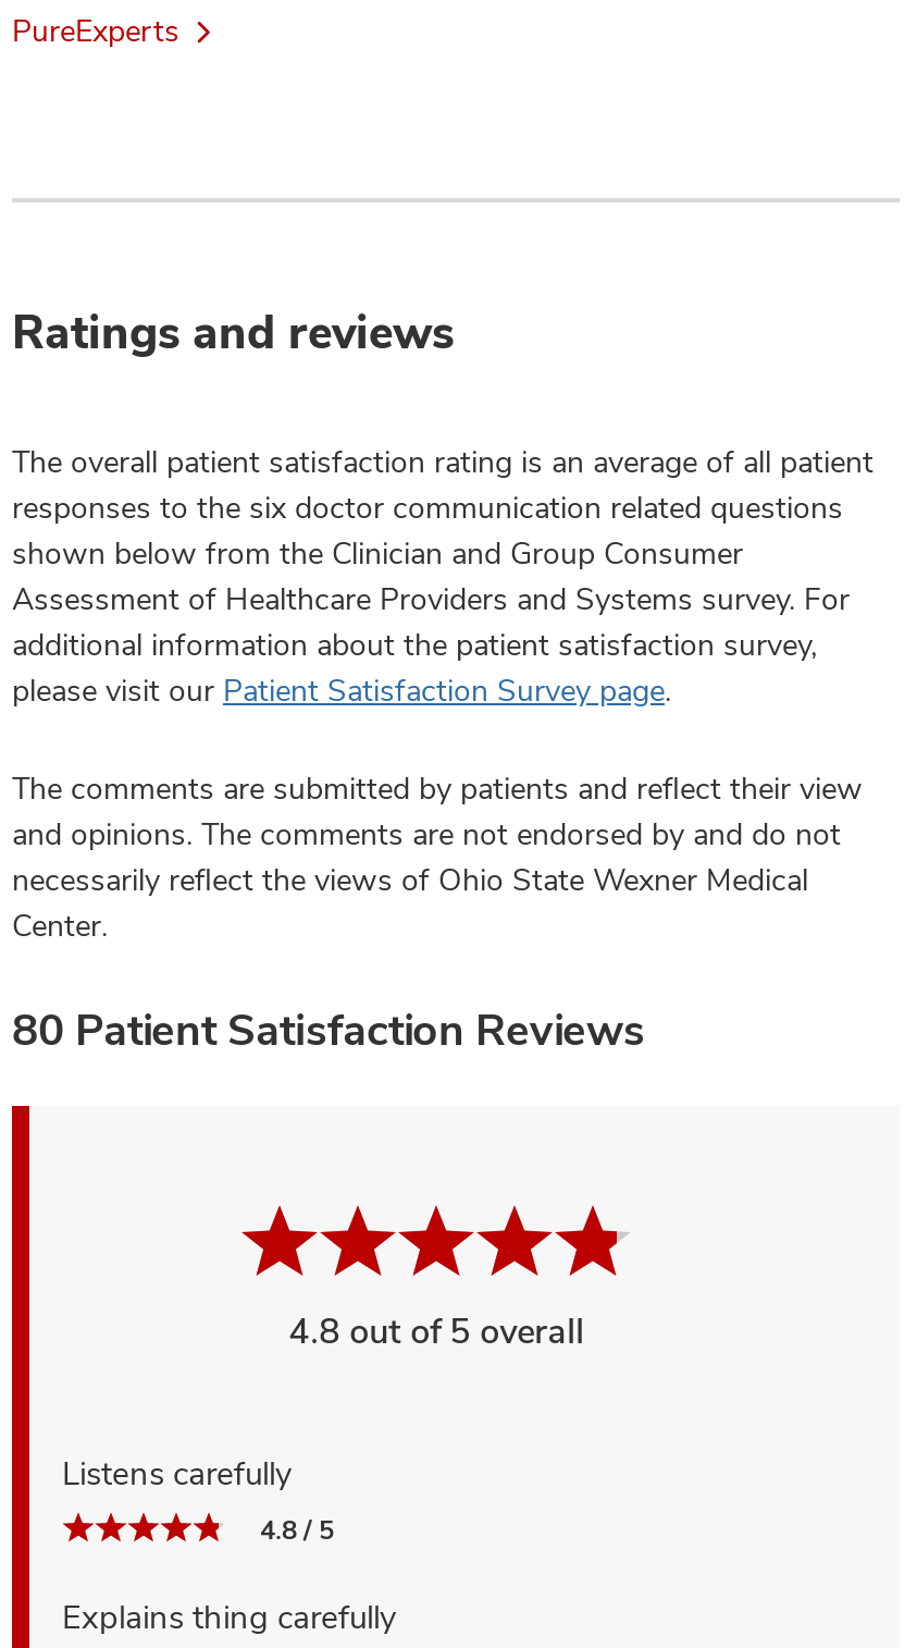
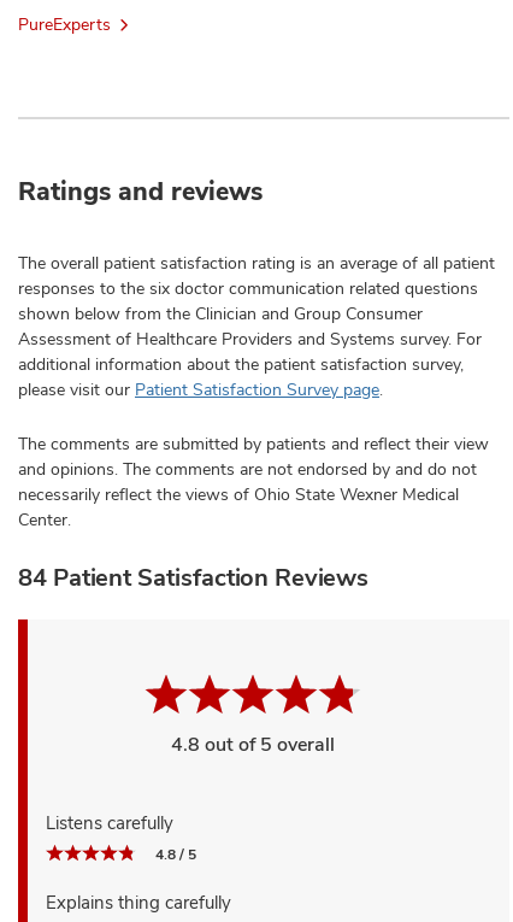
- 80 Patient Satisfaction Reviews
+ 84 Patient Satisfaction Reviews
